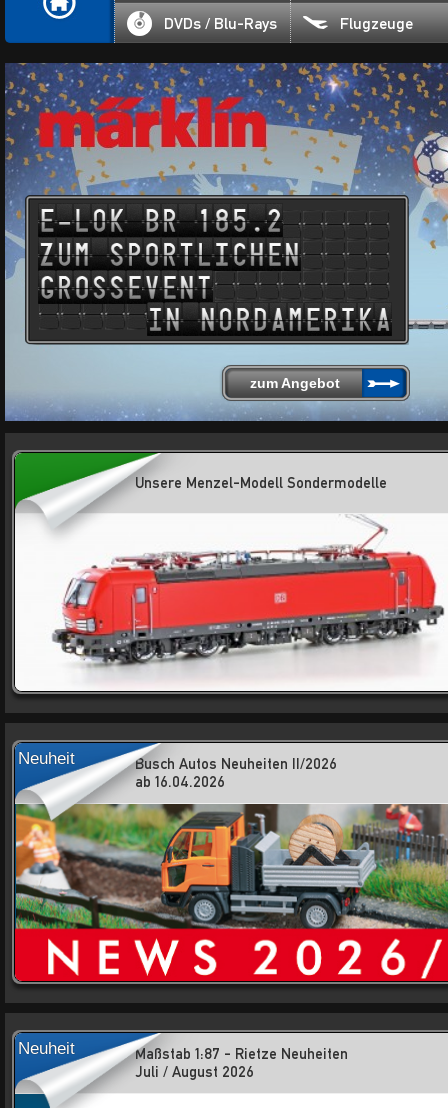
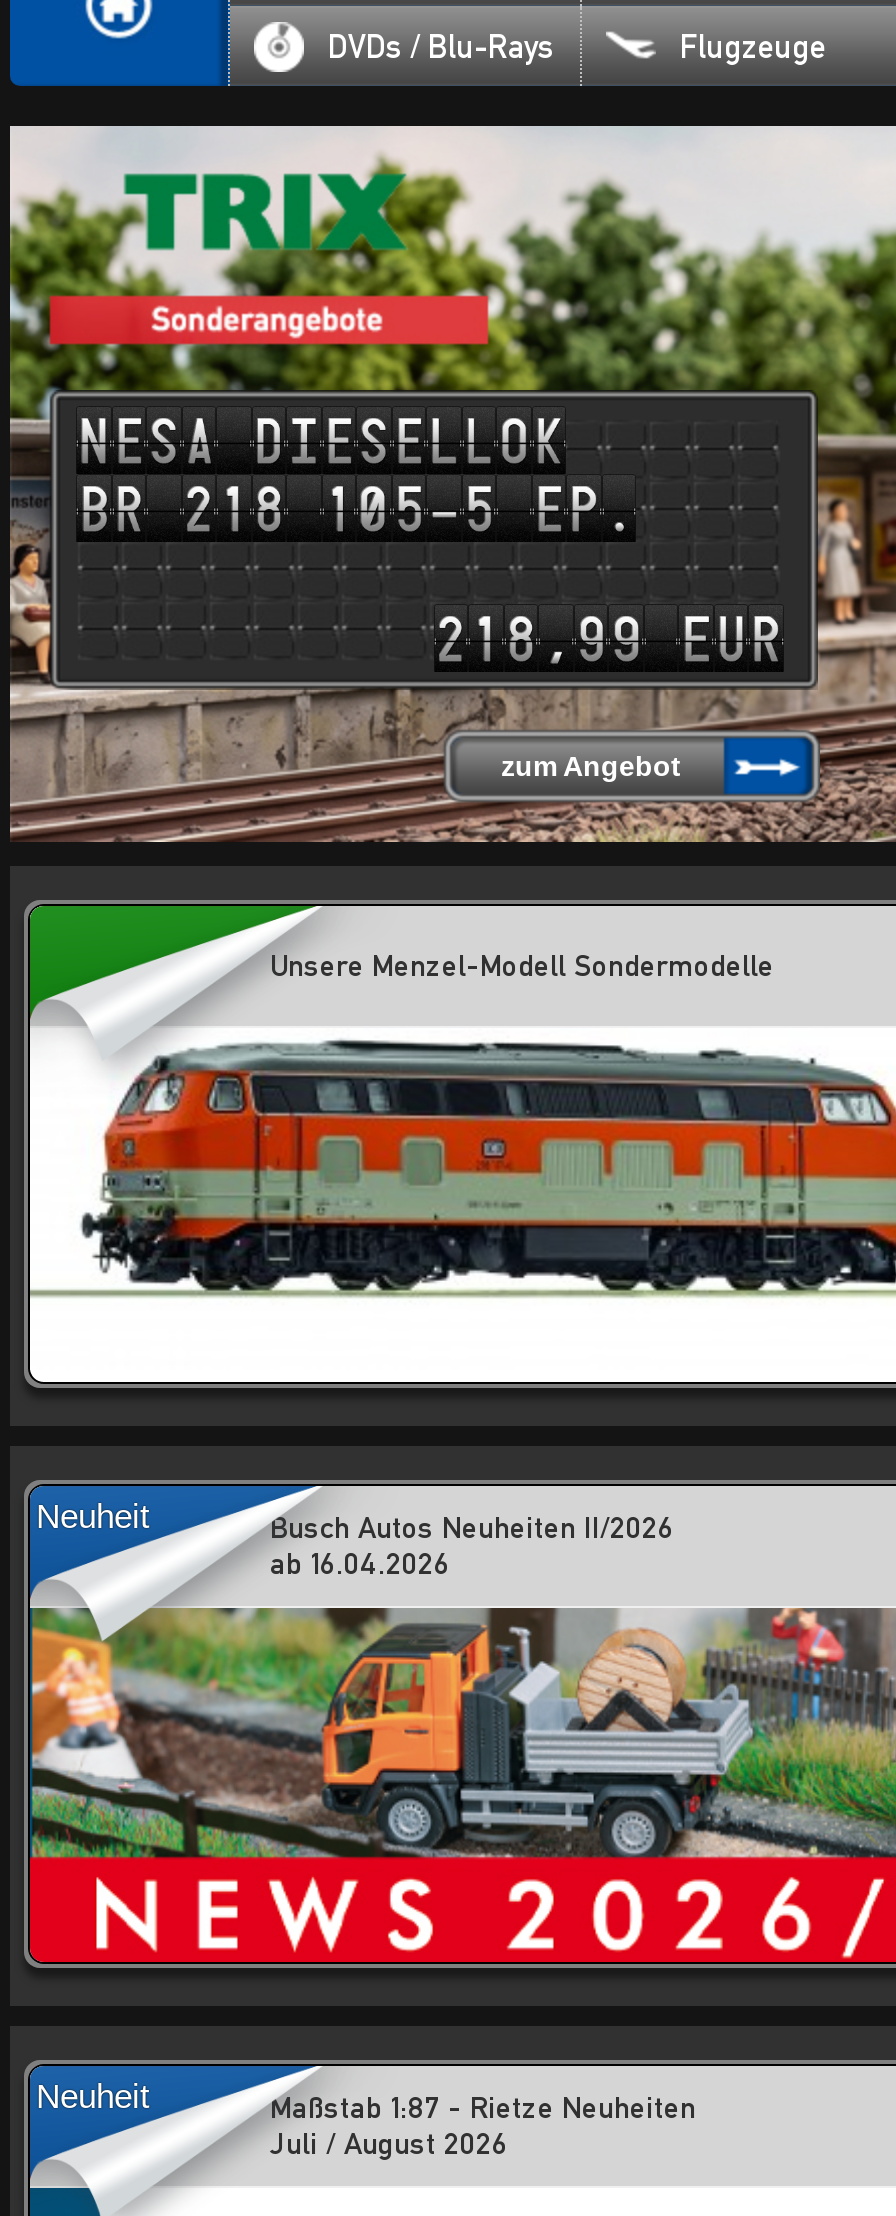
- [image]
+ [image]

- [image]
+ [image]
